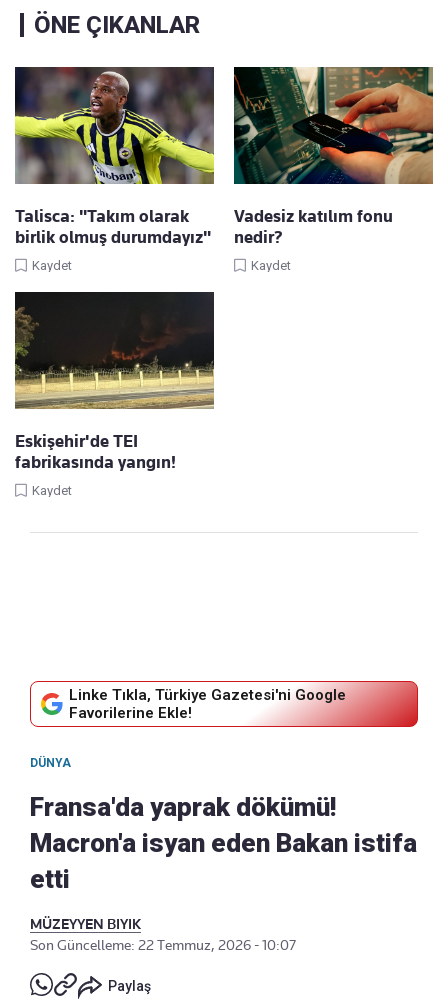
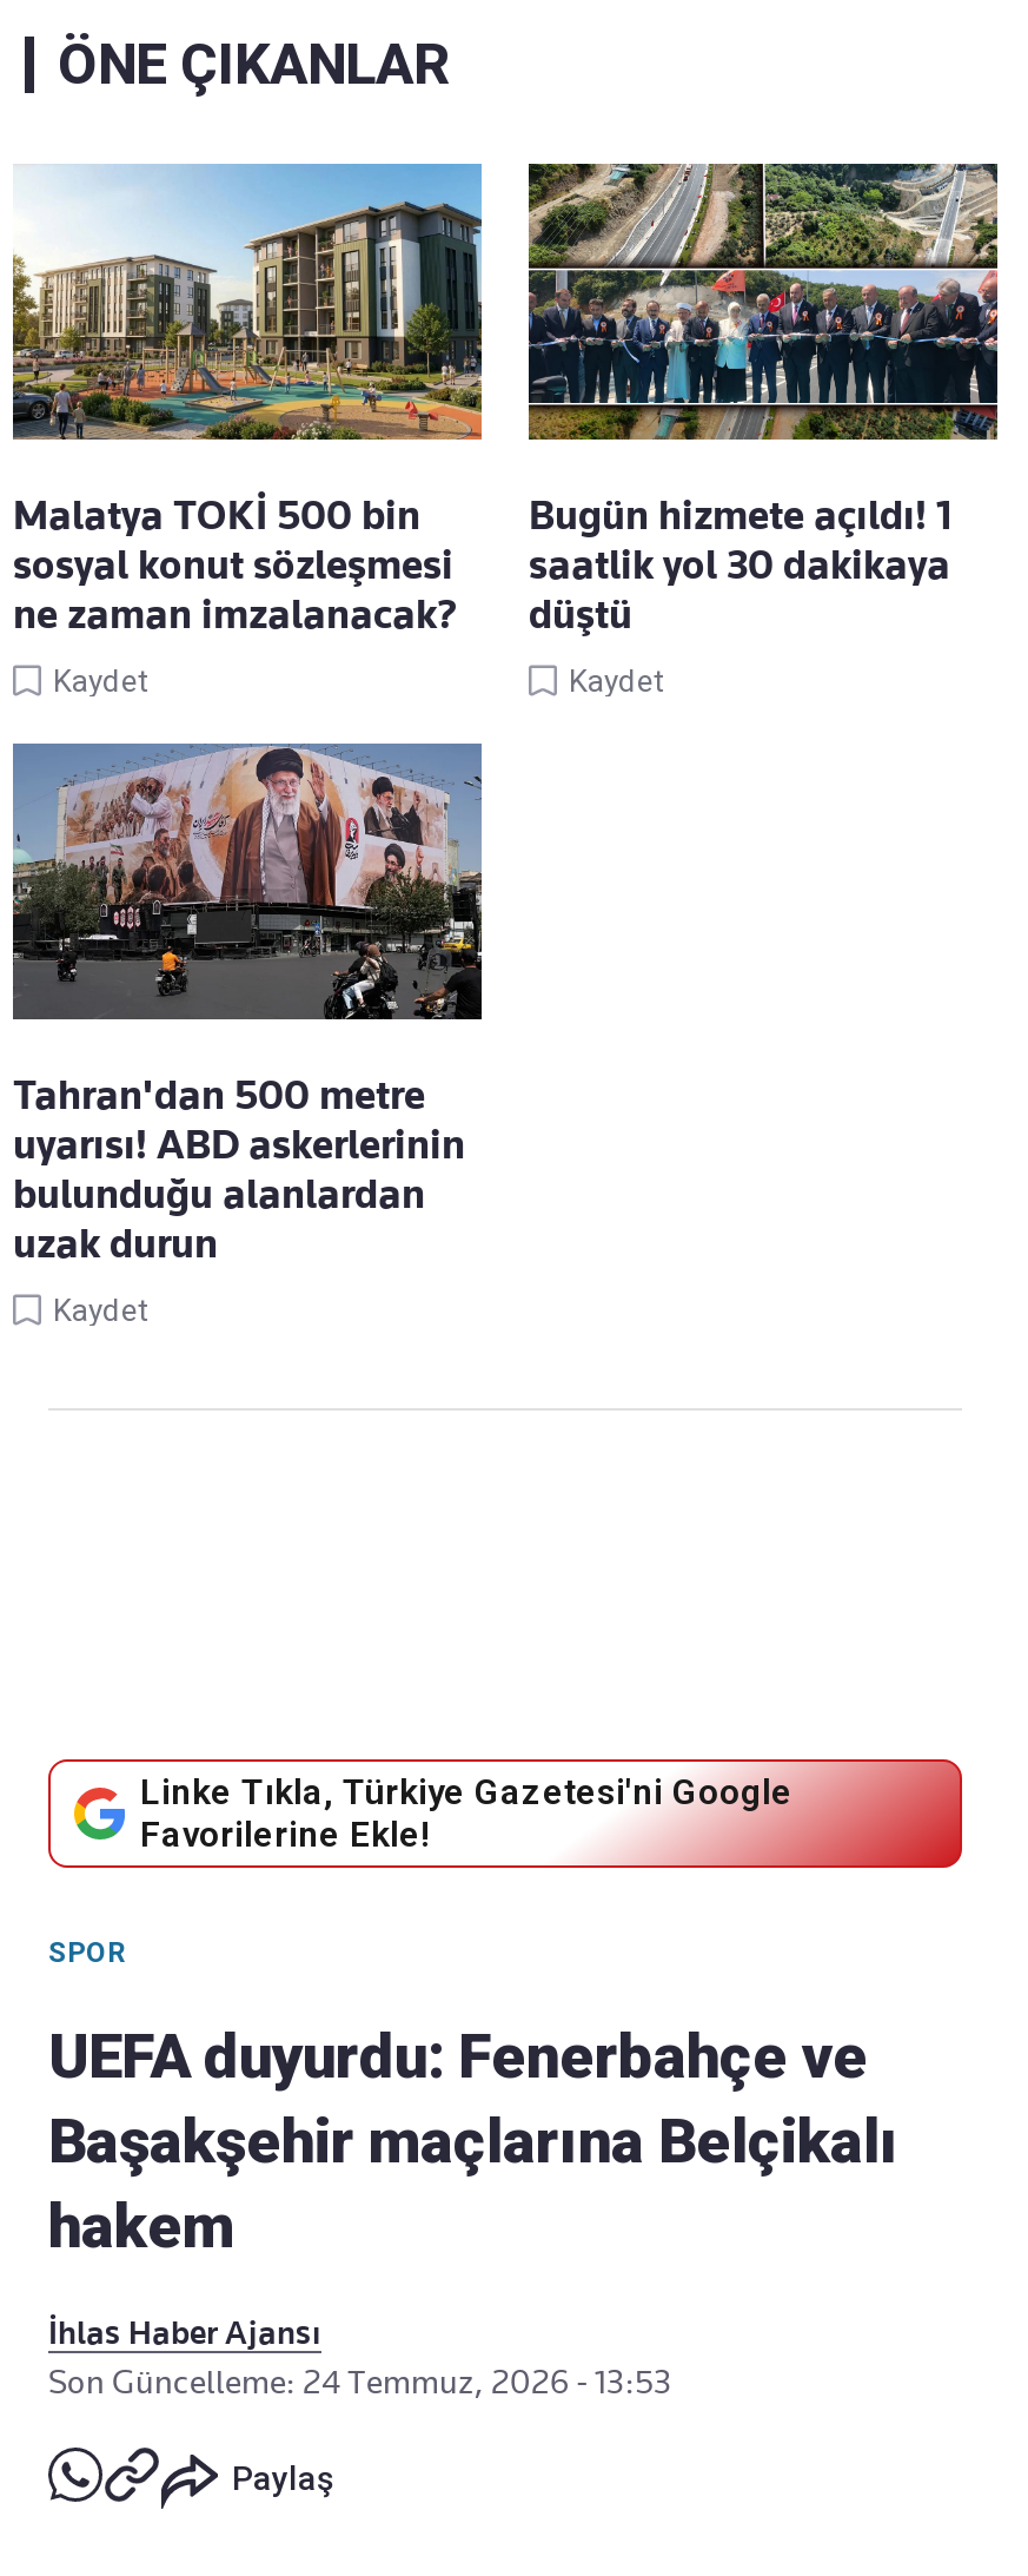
- [image]
- Talisca: "Takım olarak
- birlik olmuş durumdayız"
+ [image]
+ Malatya TOKİ 500 bin
+ sosyal konut sözleşmesi
+ ne zaman imzalanacak?

- [image]
- Vadesiz katılım fonu
- nedir?
+ [image]
+ Bugün hizmete açıldı! 1
+ saatlik yol 30 dakikaya
+ düştü

- [image]
- Eskişehir'de TEI
- fabrikasında yangın!
+ [image]
+ Tahran'dan 500 metre
+ uyarısı! ABD askerlerinin
+ bulunduğu alanlardan
+ uzak durun

- DÜNYA
+ SPOR

- Fransa'da yaprak dökümü!
- Macron'a isyan eden Bakan istifa
- etti
+ UEFA duyurdu: Fenerbahçe ve
+ Başakşehir maçlarına Belçikalı
+ hakem

- MÜZEYYEN BIYIK
- Son Güncelleme: 22 Temmuz, 2026 - 10:07
+ İhlas Haber Ajansı
+ Son Güncelleme: 24 Temmuz, 2026 - 13:53
